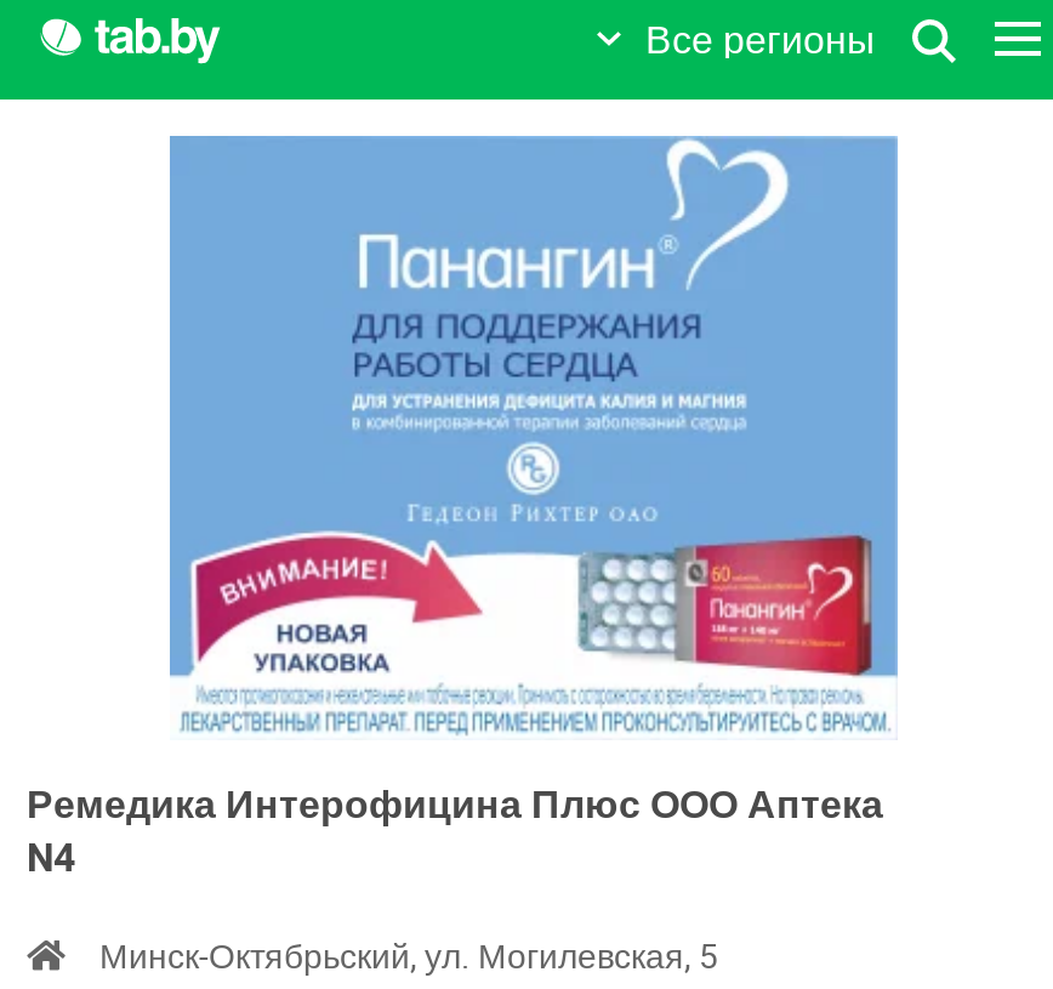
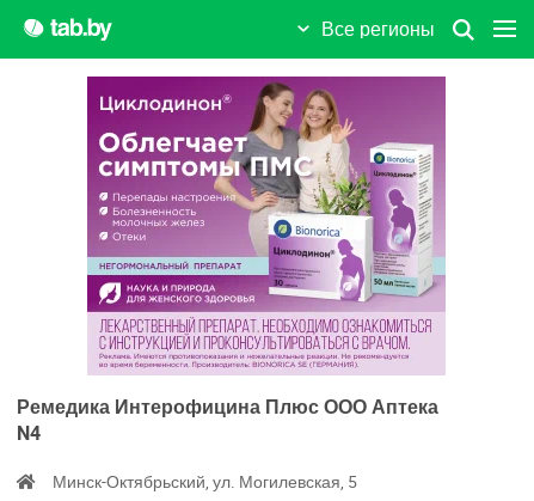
- [image]
+ [image]
